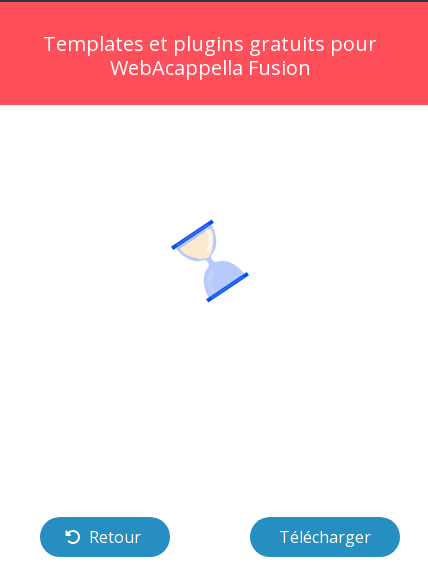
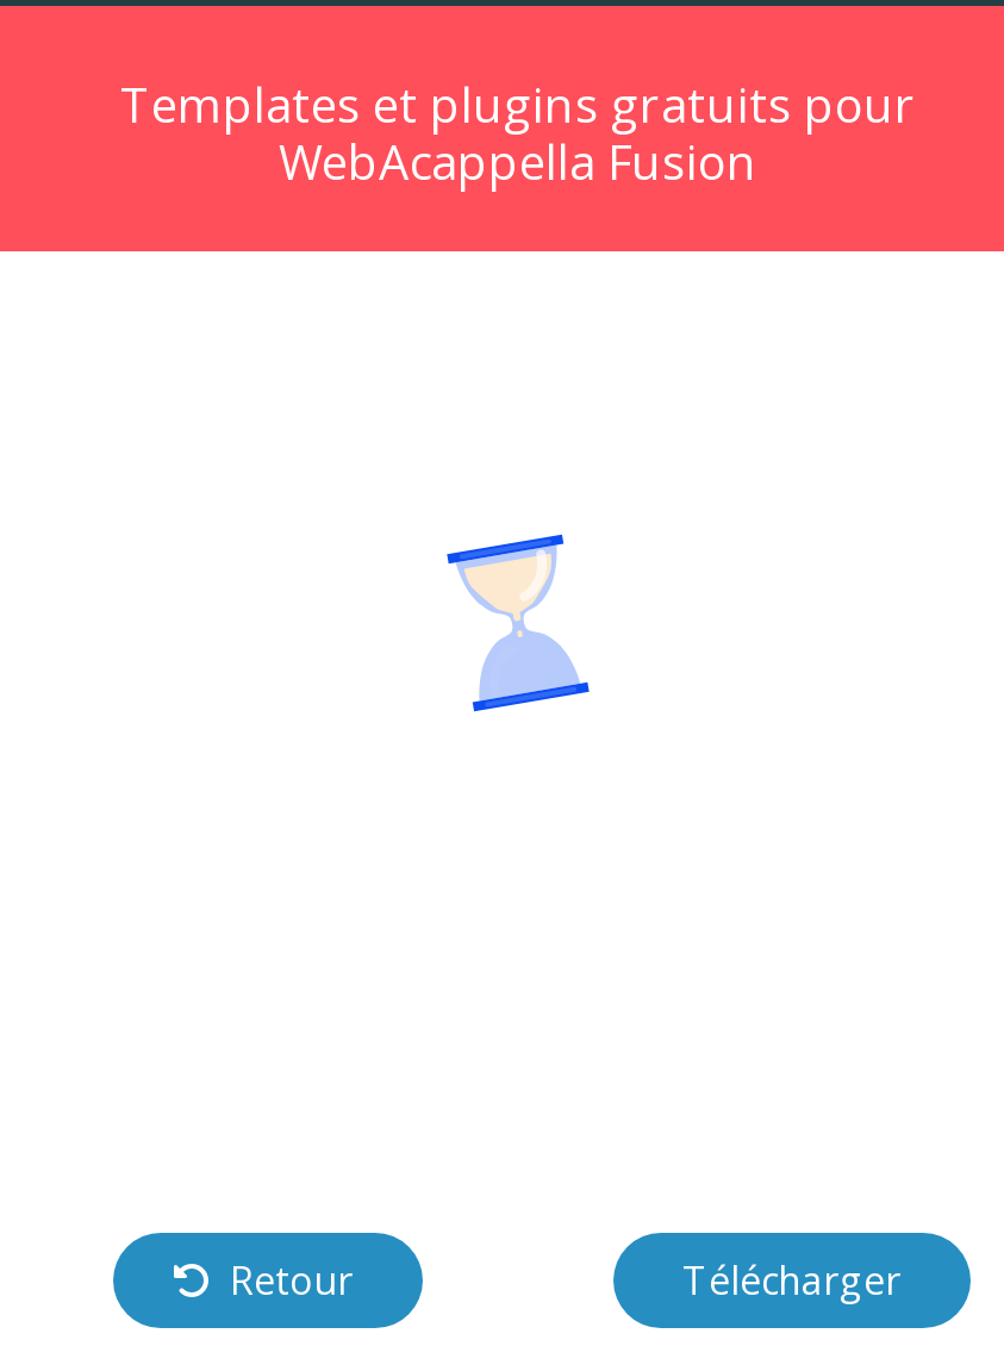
- [image]
+ [image]
